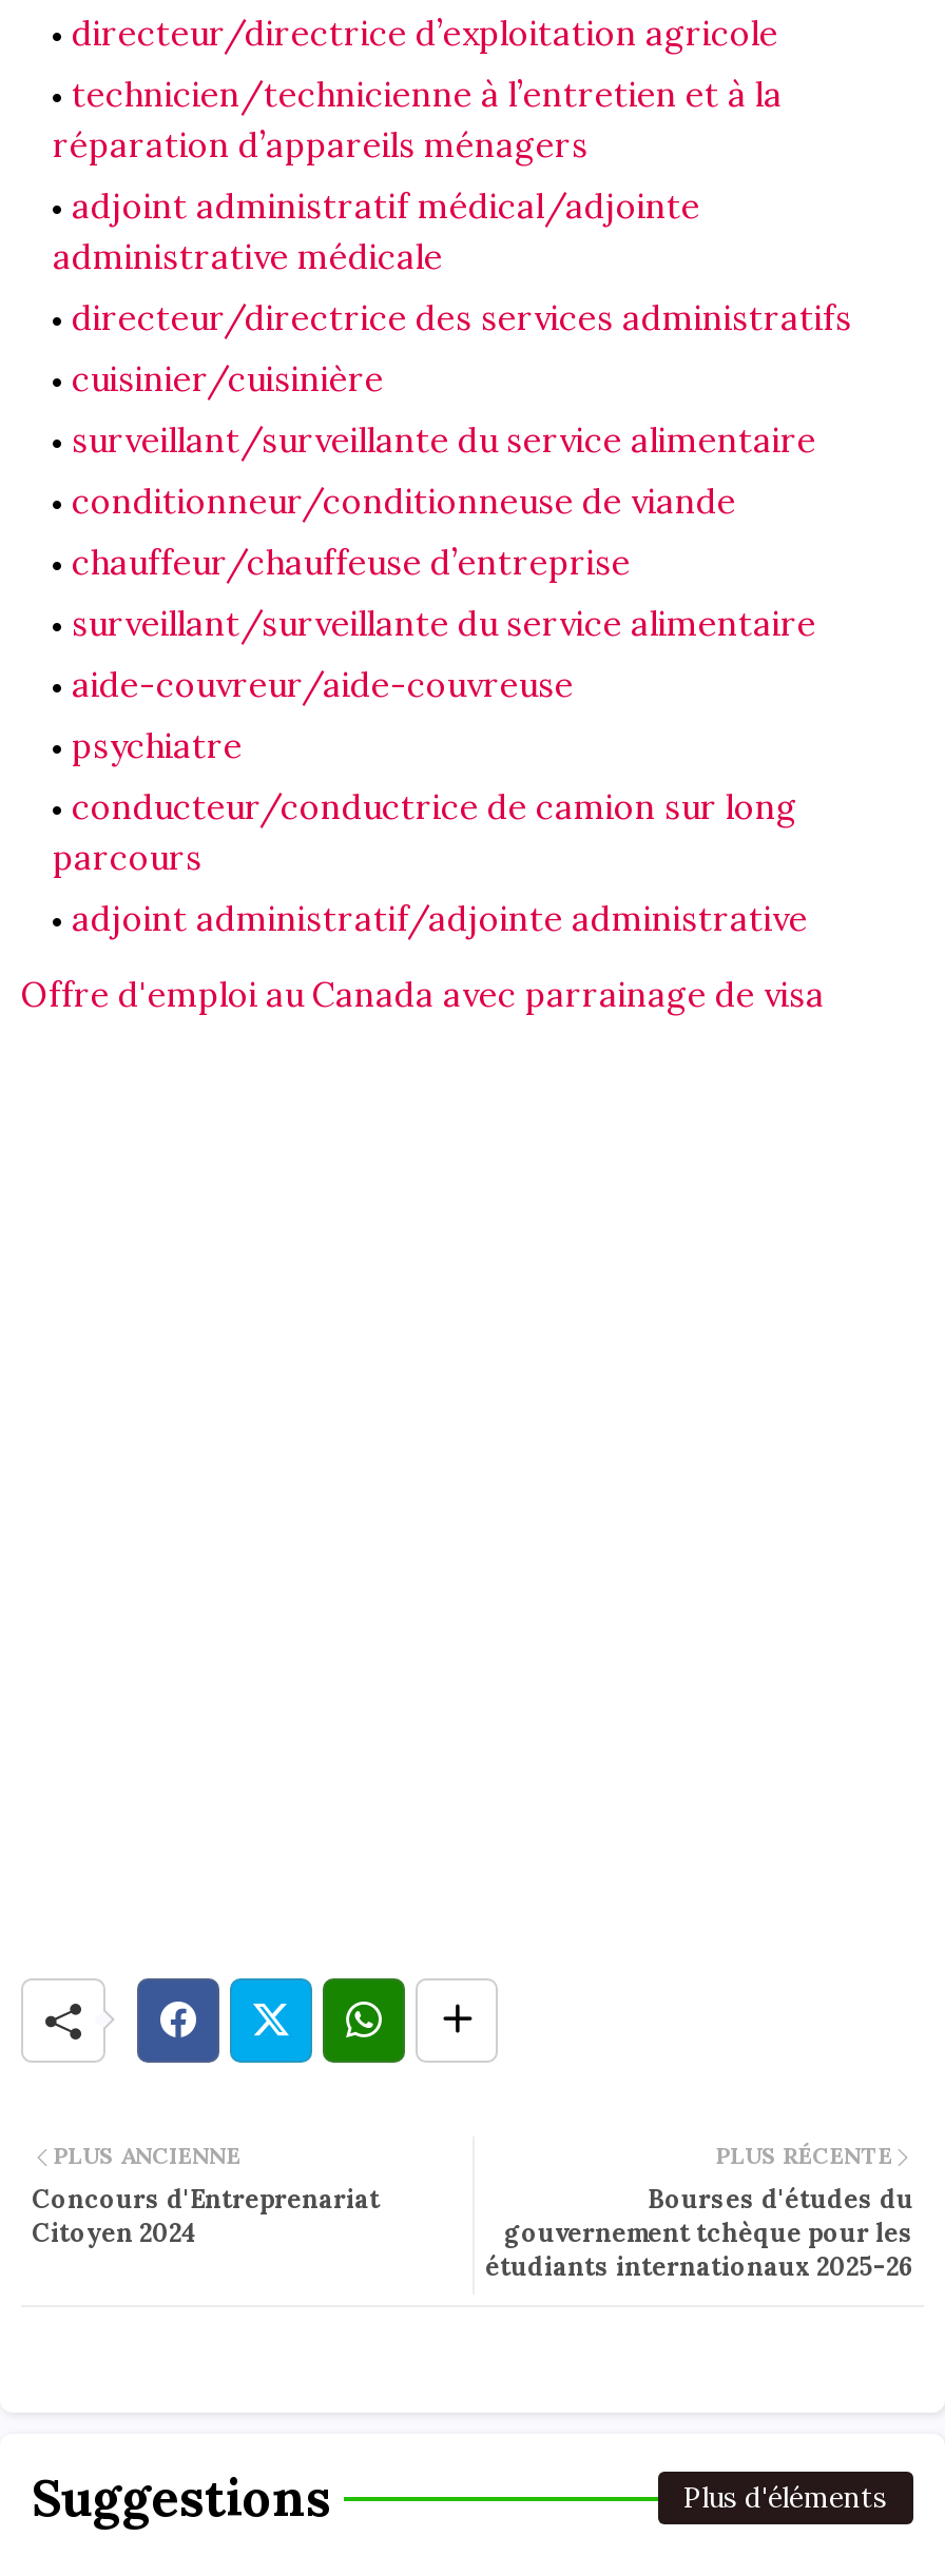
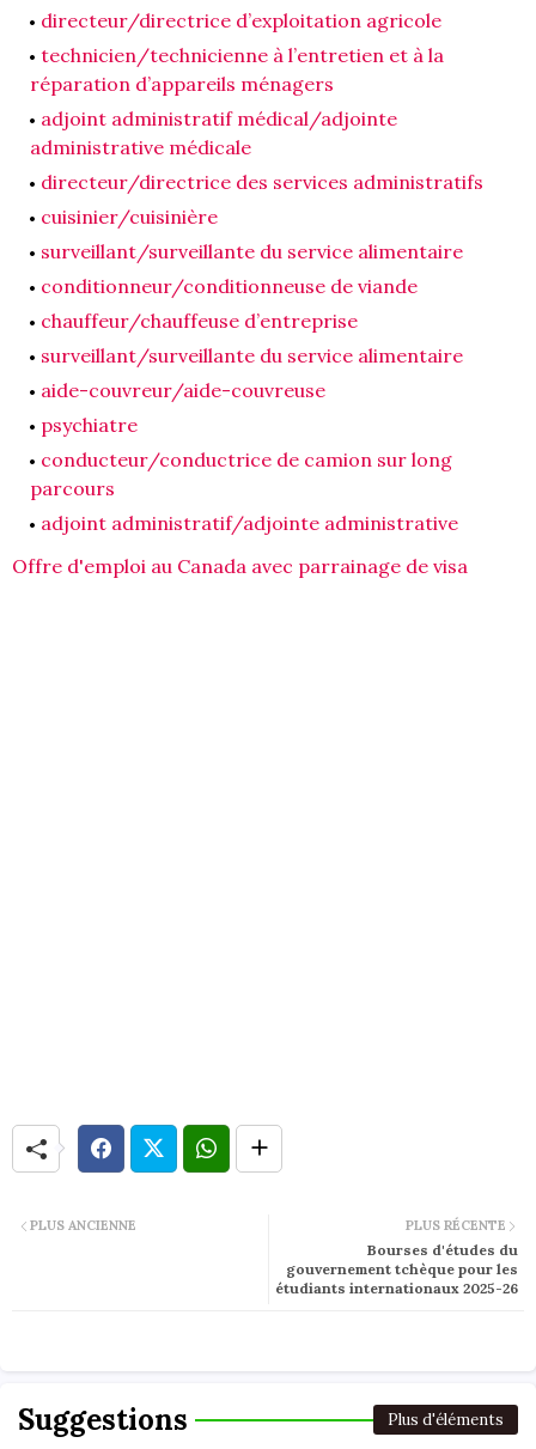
- Concours d'Entreprenariat
- Citoyen 2024
